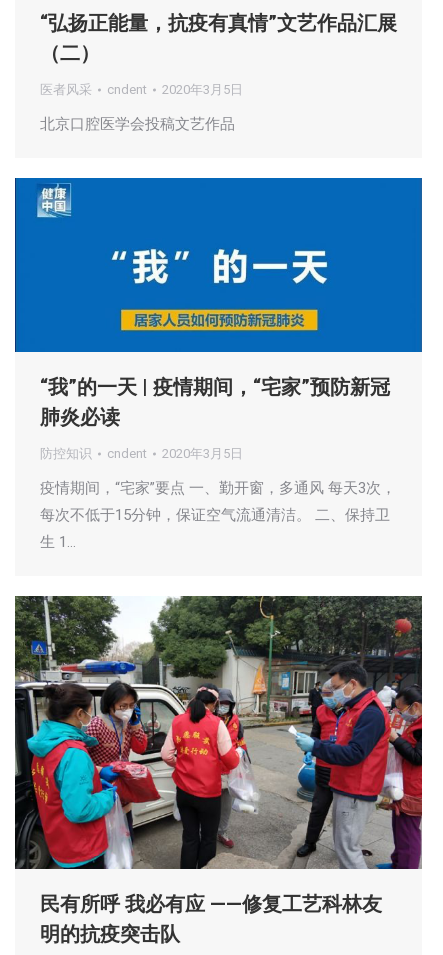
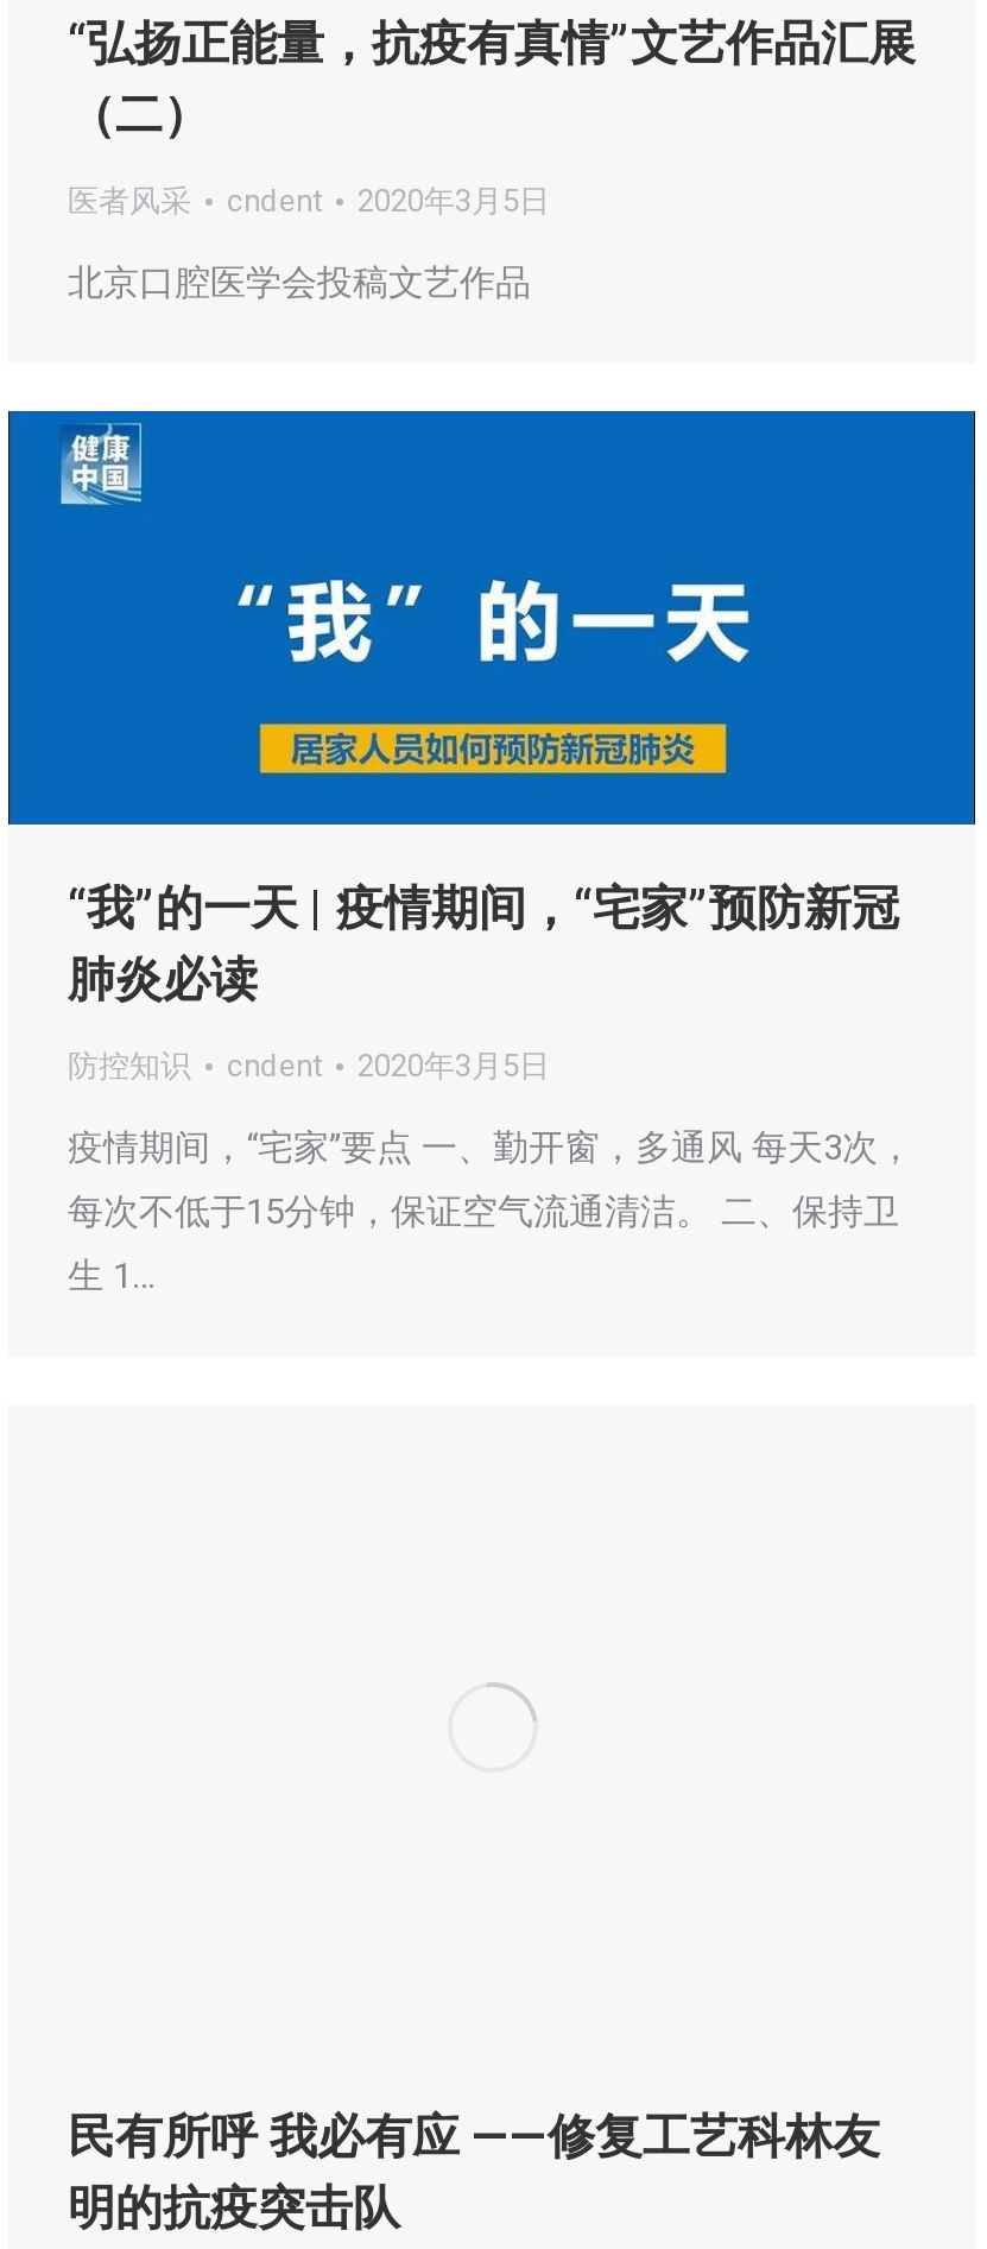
- [image]
